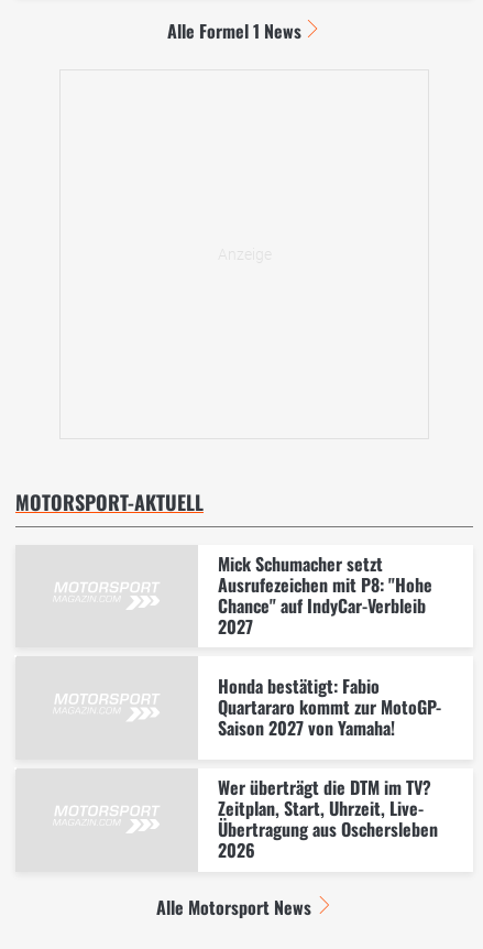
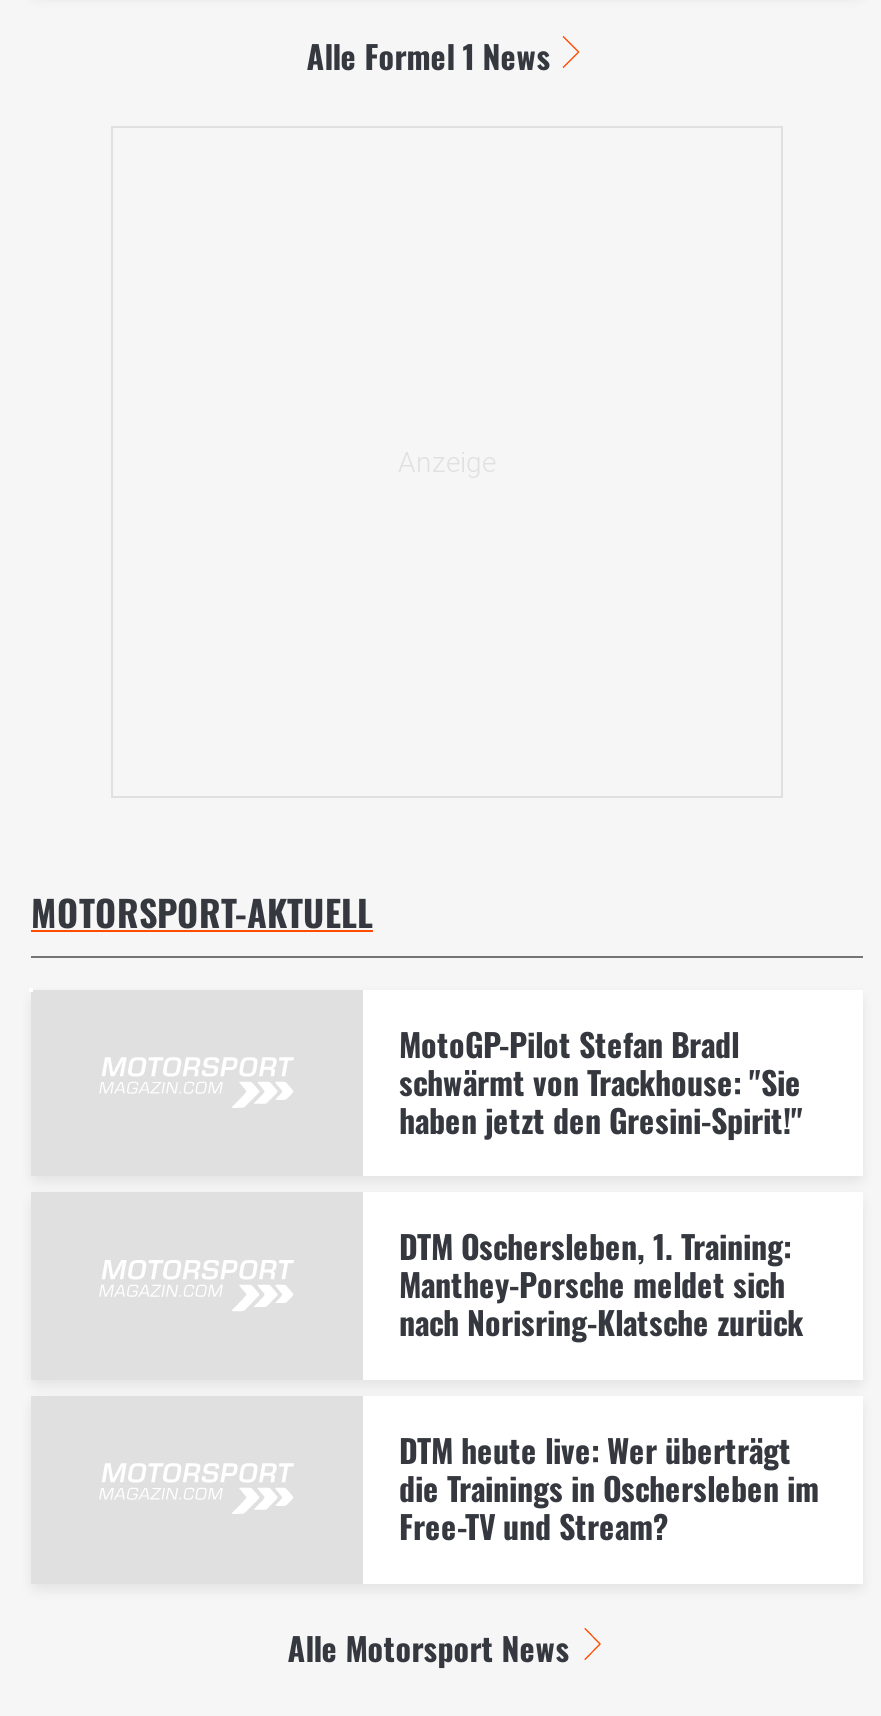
- Mick Schumacher setzt
- Ausrufezeichen mit P8: "Hohe
- Chance" auf IndyCar-Verbleib
- 2027
+ MotoGP-Pilot Stefan Bradl
+ schwärmt von Trackhouse: "Sie
+ haben jetzt den Gresini-Spirit!"

- Honda bestätigt: Fabio
- Quartararo kommt zur MotoGP-
- Saison 2027 von Yamaha!
+ DTM Oschersleben, 1. Training:
+ Manthey-Porsche meldet sich
+ nach Norisring-Klatsche zurück

- Wer überträgt die DTM im TV?
- Zeitplan, Start, Uhrzeit, Live-
- Übertragung aus Oschersleben
- 2026
+ DTM heute live: Wer überträgt
+ die Trainings in Oschersleben im
+ Free-TV und Stream?
